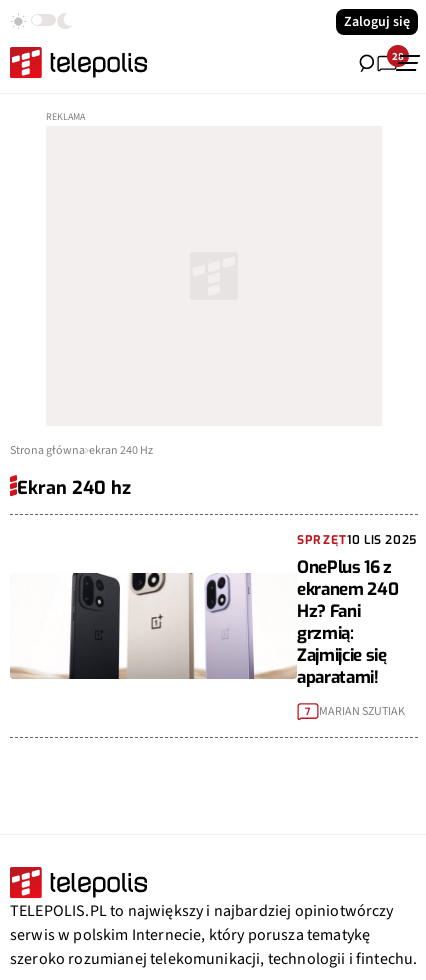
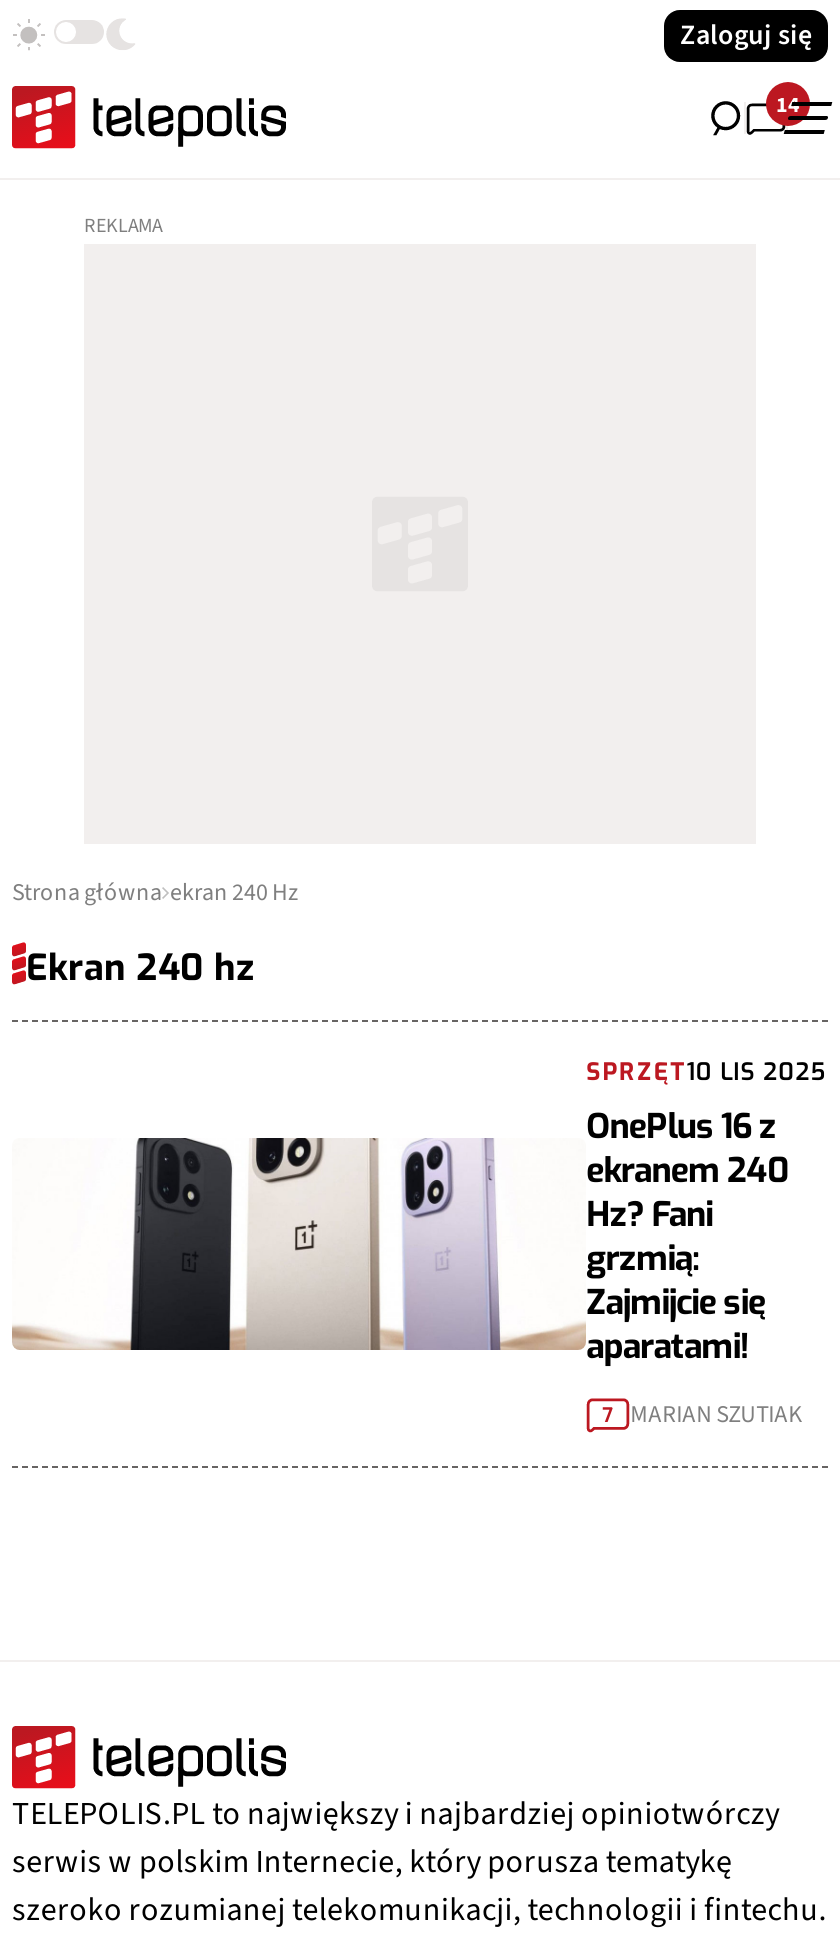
- 28
+ 14
